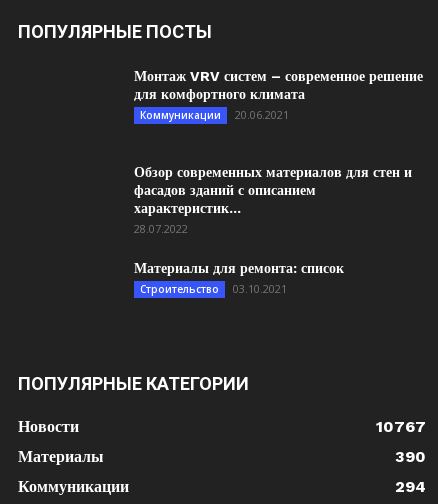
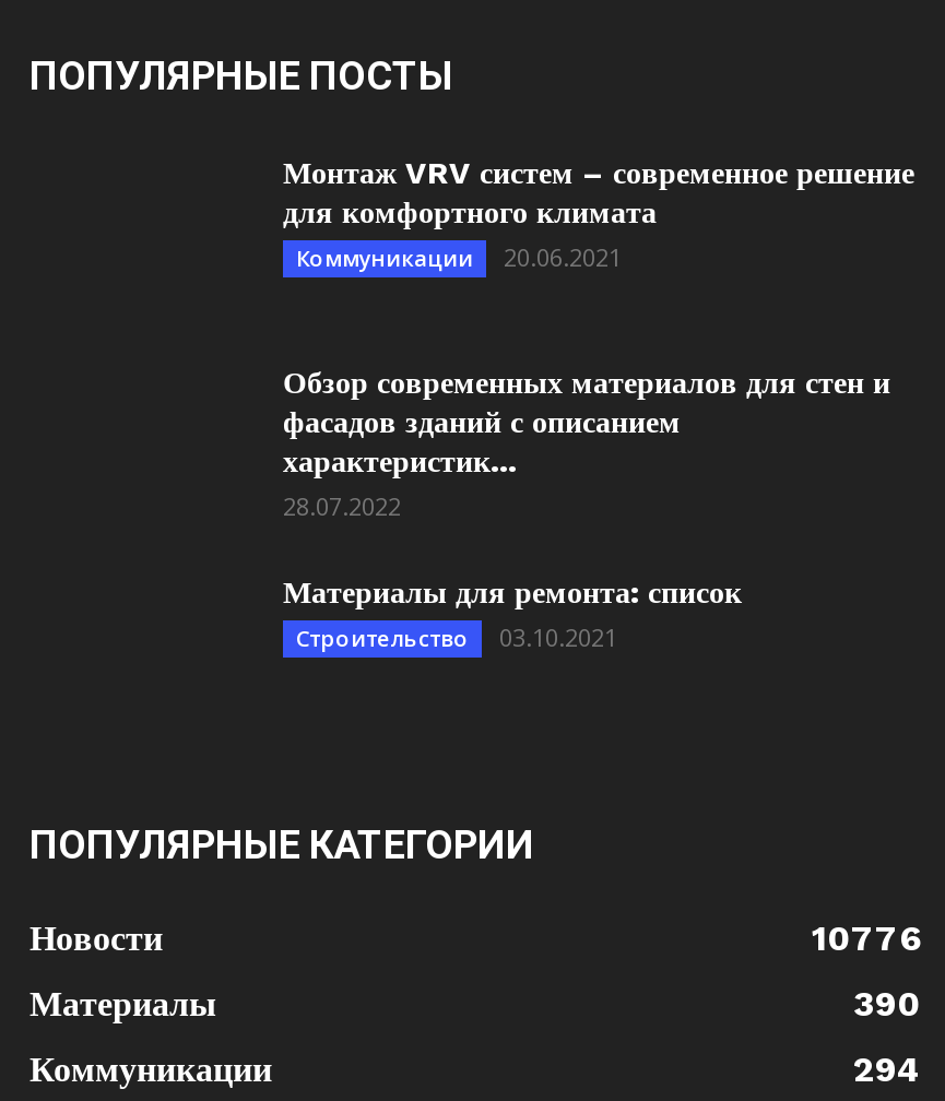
- 10767
+ 10776
